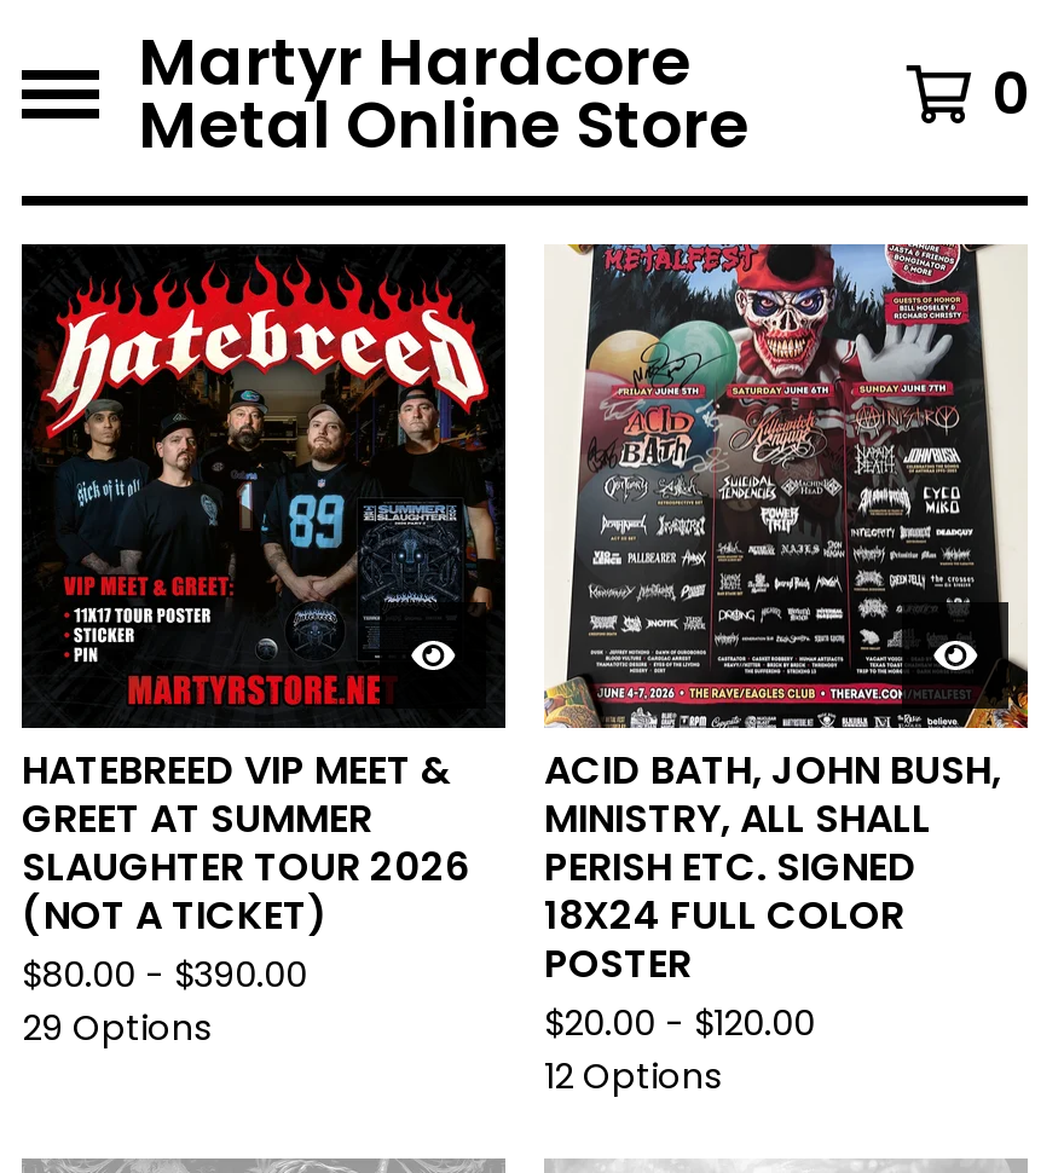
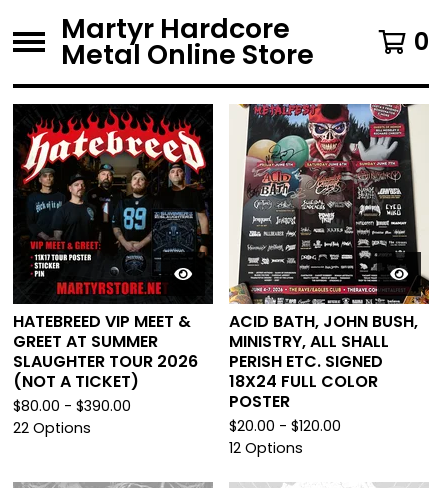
- 29 Options
+ 22 Options
